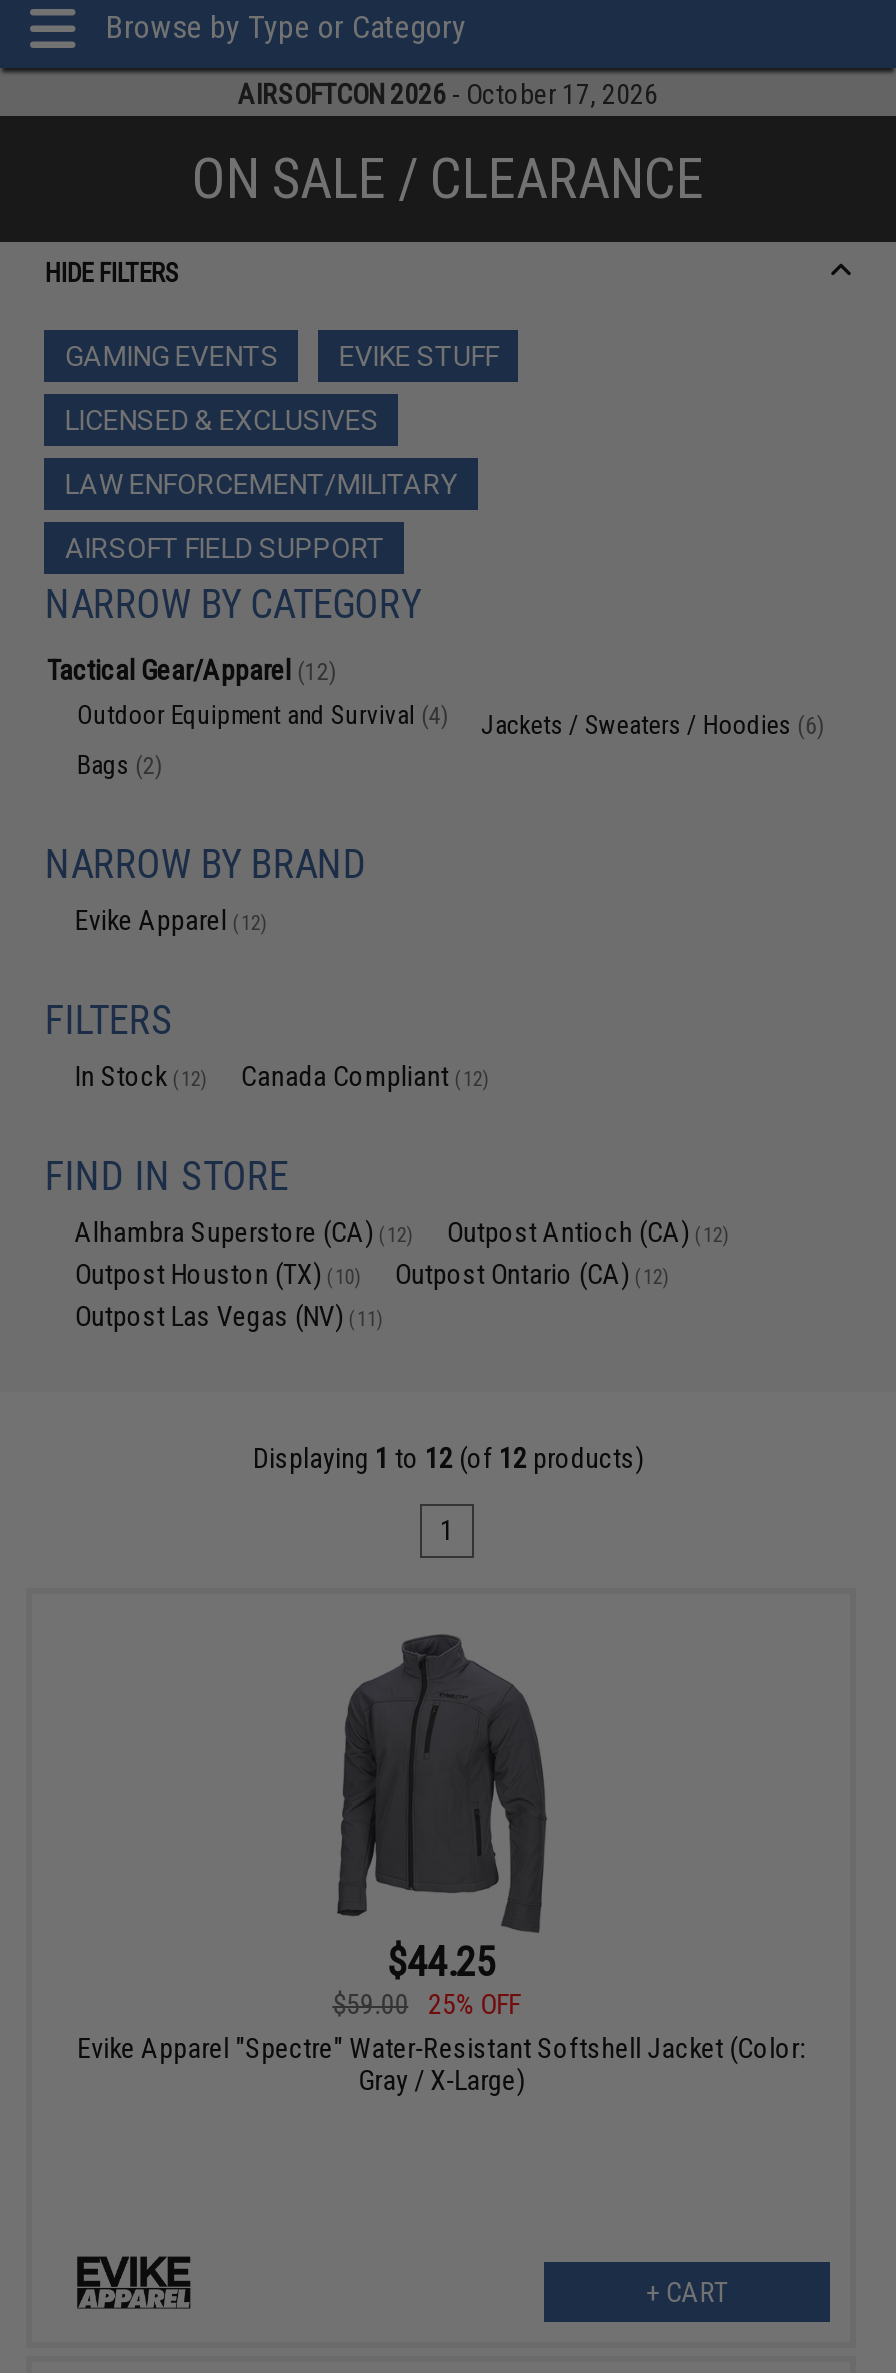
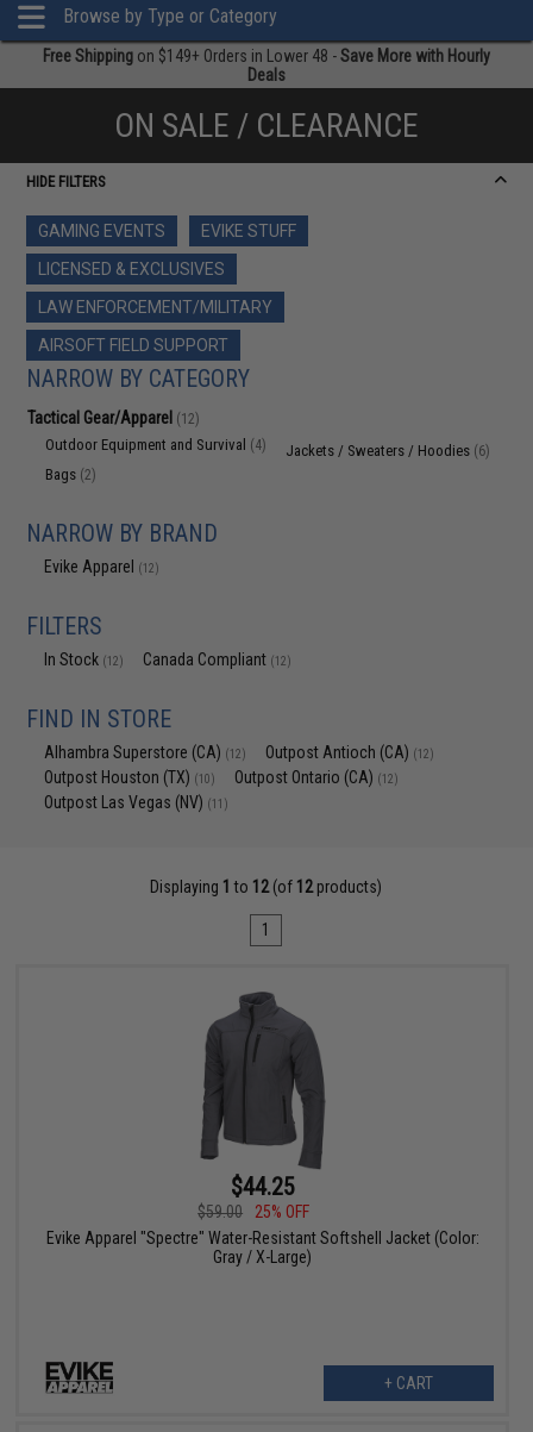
- AIRSOFTCON 2026 - October 17, 2026
+ Free Shipping on $149+ Orders in Lower 48 - Save More with Hourly
+ Deals
